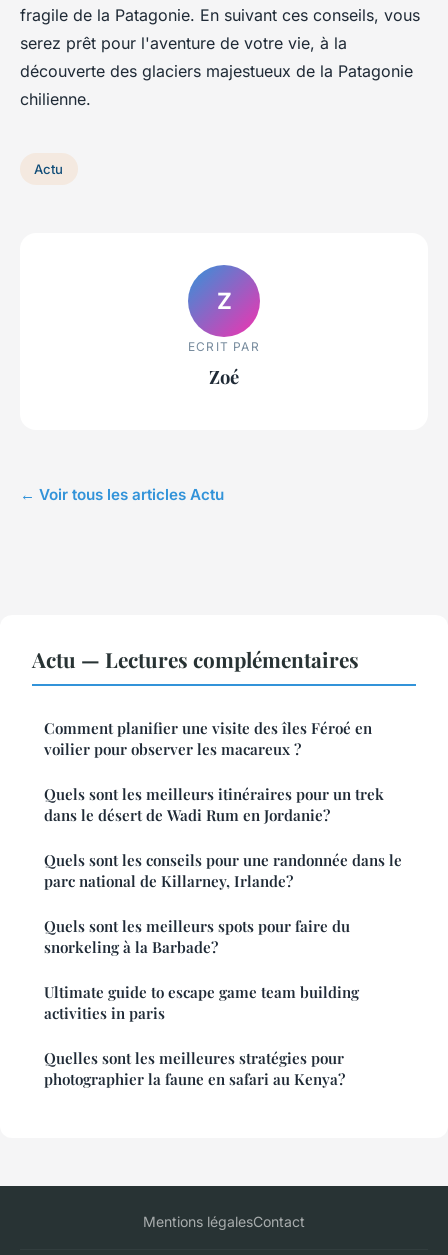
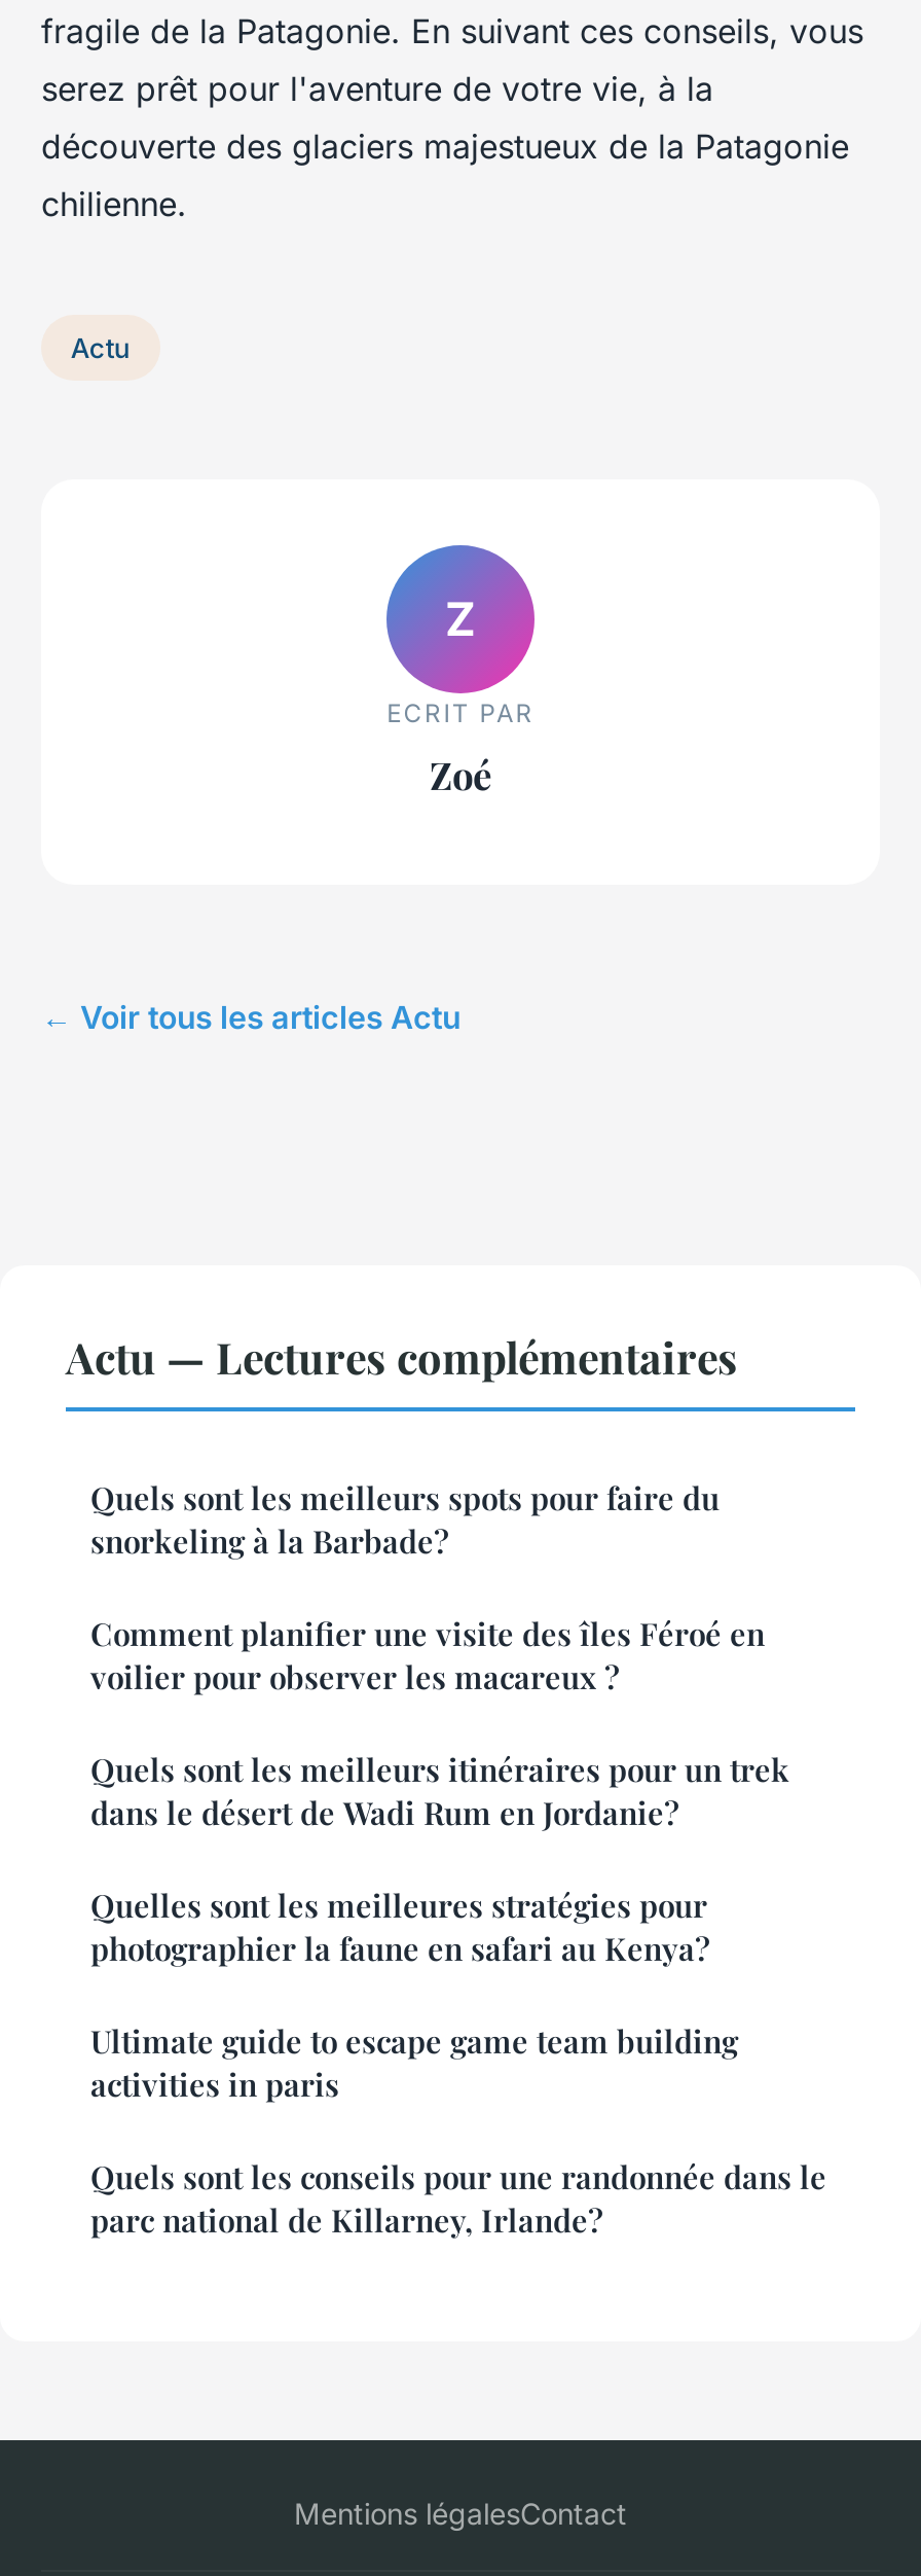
moved down: Comment planifier une visite des îles Féroé en | voilier pour observer les macareux ? | Quels sont les meilleurs itinéraires pour un trek | dans le désert de Wadi Rum en Jordanie?

moved down: Quels sont les conseils pour une randonnée dans le | parc national de Killarney, Irlande?

moved up: Quels sont les meilleurs spots pour faire du | snorkeling à la Barbade?

moved up: Ultimate guide to escape game team building | activities in paris | Quelles sont les meilleures stratégies pour | photographier la faune en safari au Kenya?
